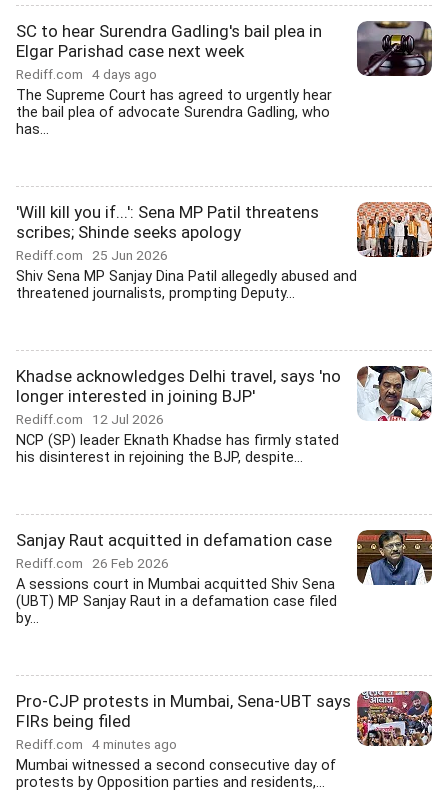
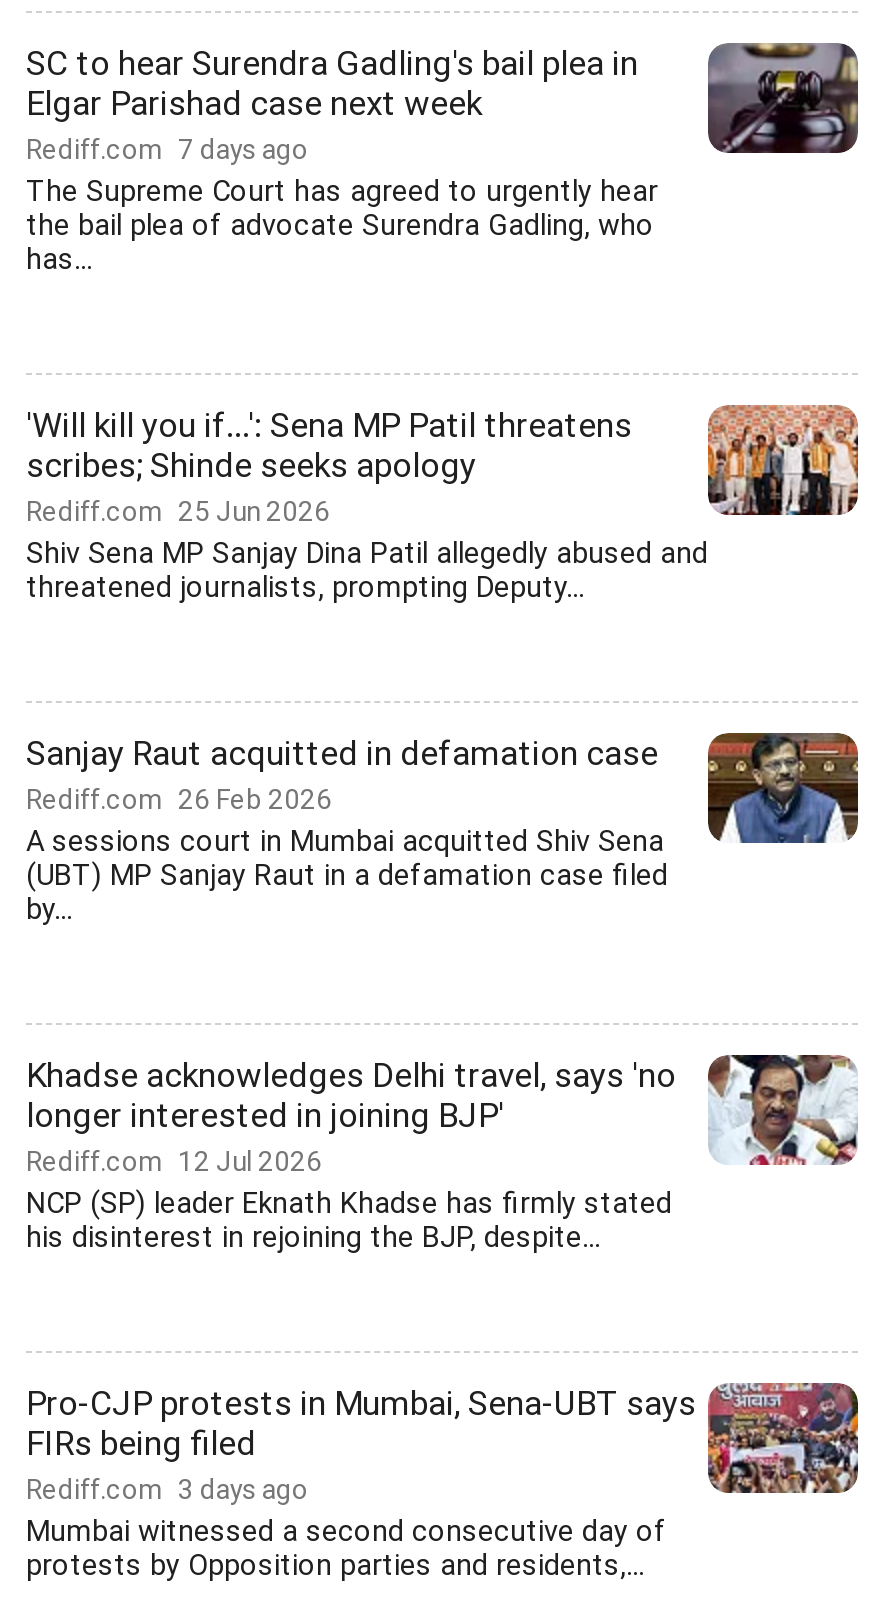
- Rediff.com 4 days ago
+ Rediff.com 7 days ago

moved down: [image] | Khadse acknowledges Delhi travel, says 'no | longer interested in joining BJP' | Rediff.com 12 Jul 2026 | NCP (SP) leader Eknath Khadse has firmly stated | his disinterest in rejoining the BJP, despite...

moved up: [image] | Sanjay Raut acquitted in defamation case | Rediff.com 26 Feb 2026 | A sessions court in Mumbai acquitted Shiv Sena | (UBT) MP Sanjay Raut in a defamation case filed | by...

- Rediff.com 4 minutes ago
+ Rediff.com 3 days ago
